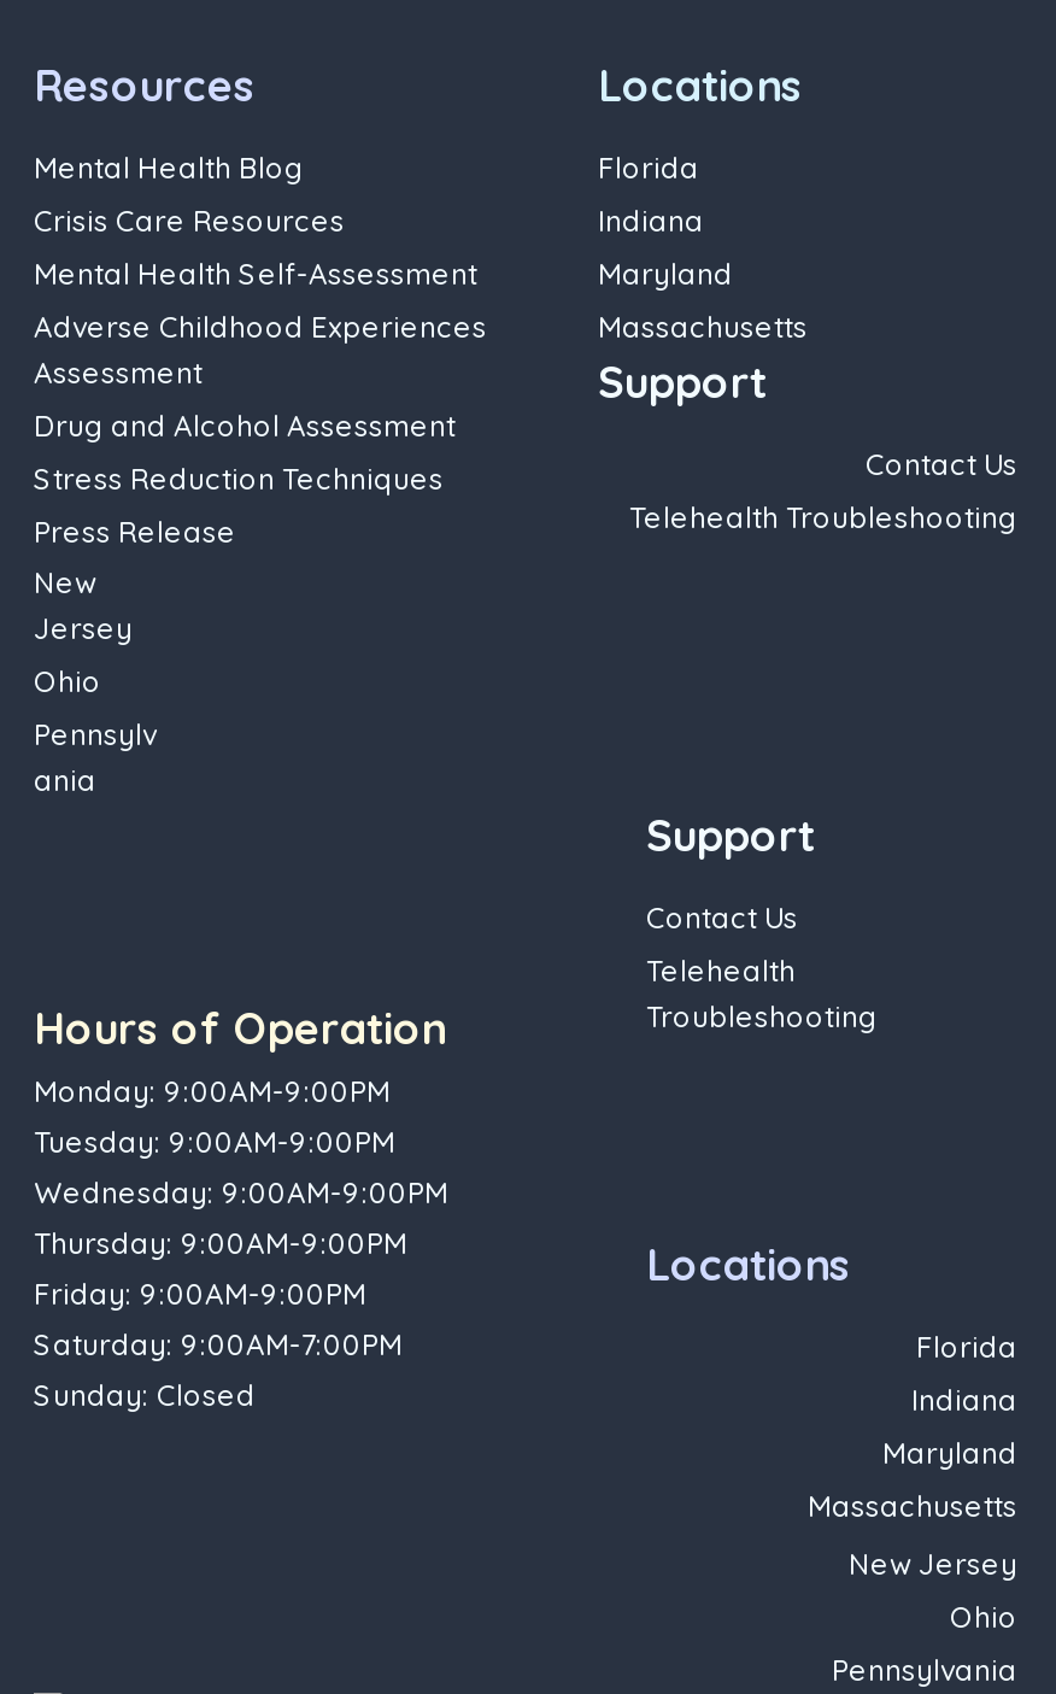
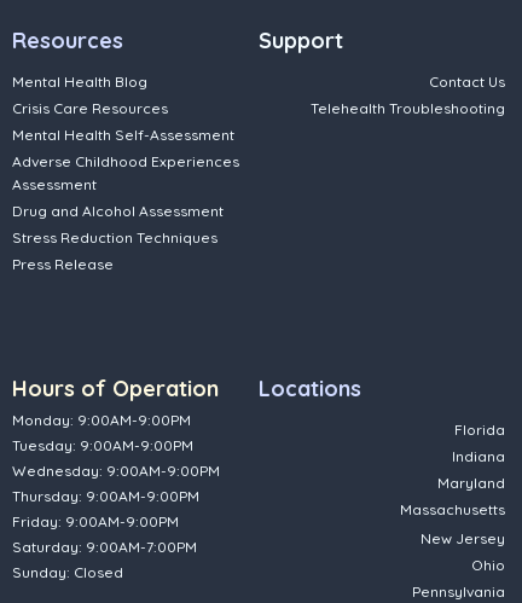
- Locations
- Florida
- Indiana
- Maryland
- Massachusetts

- New
- Jersey
- Ohio
- Pennsylv
- ania

- Support
- Contact Us
- Telehealth
- Troubleshooting
